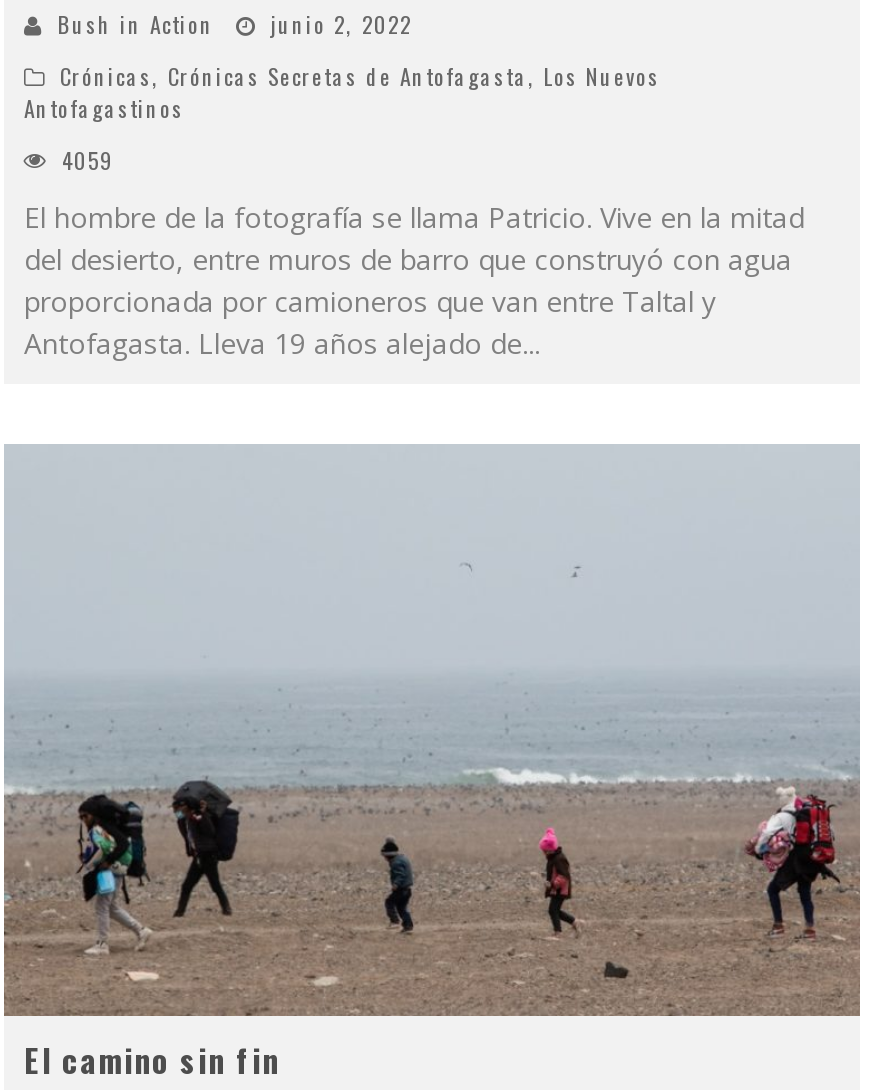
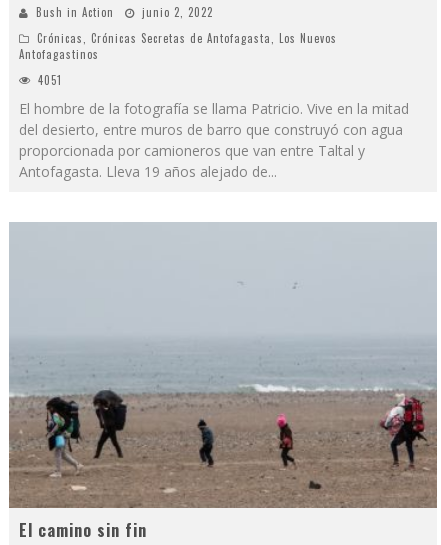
- 4059
+ 4051
